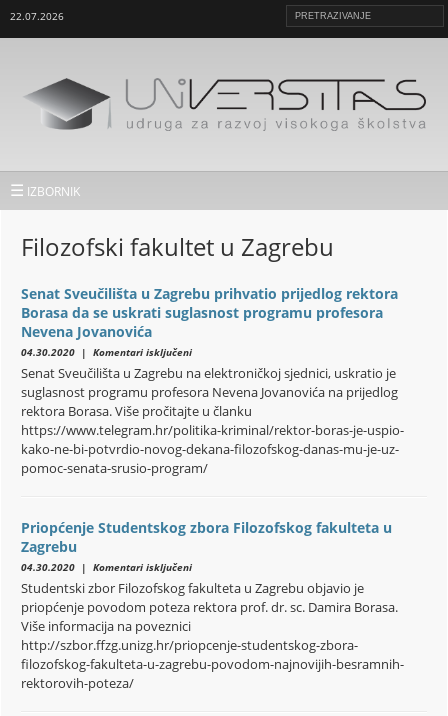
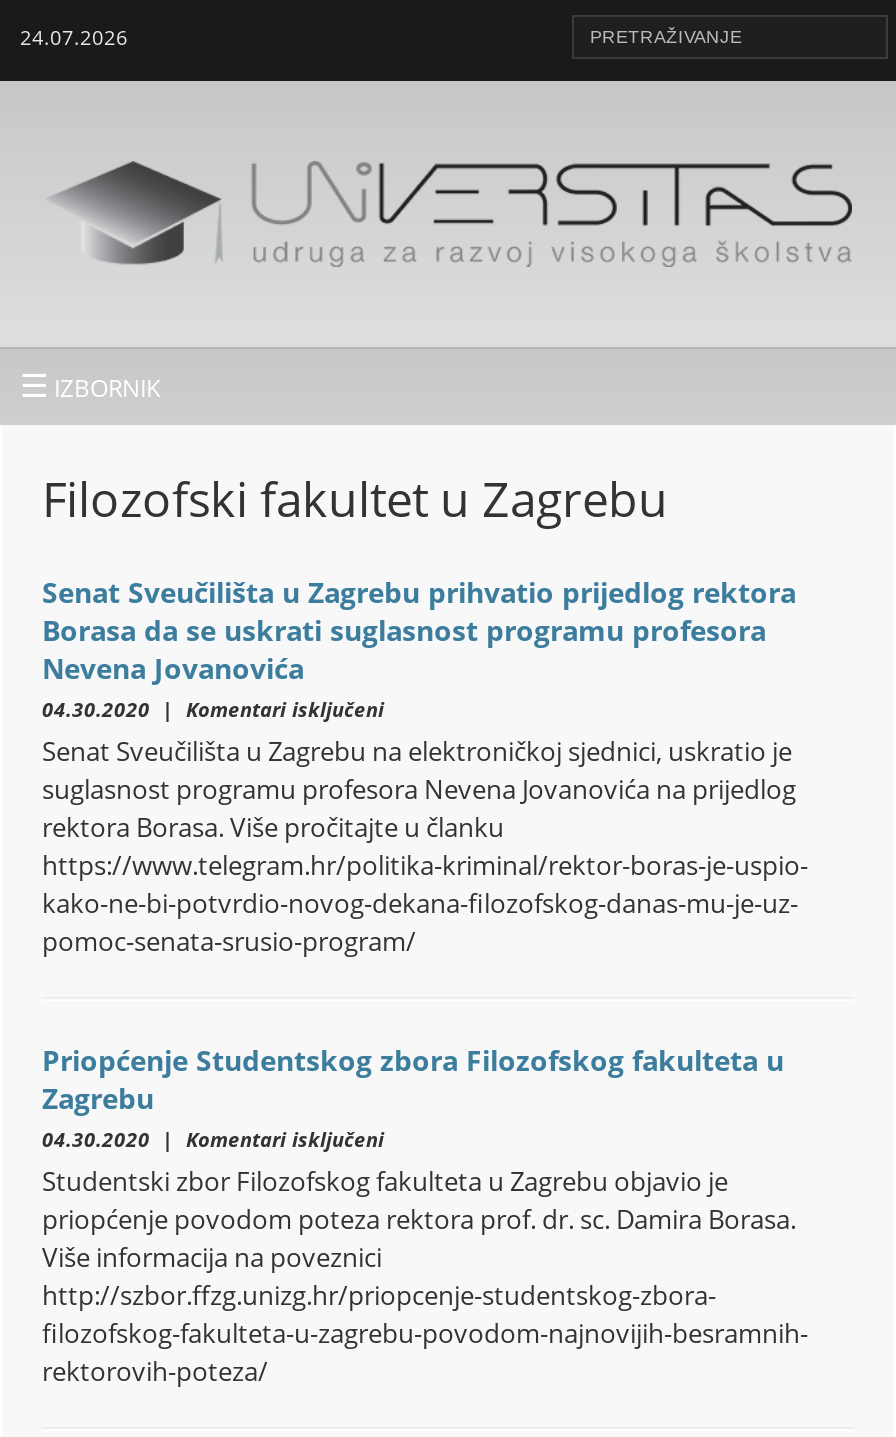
- 22.07.2026
+ 24.07.2026
